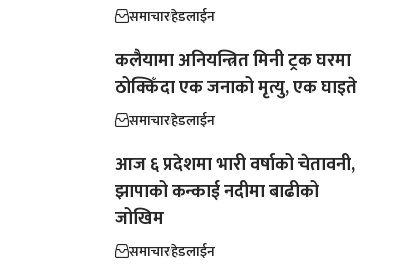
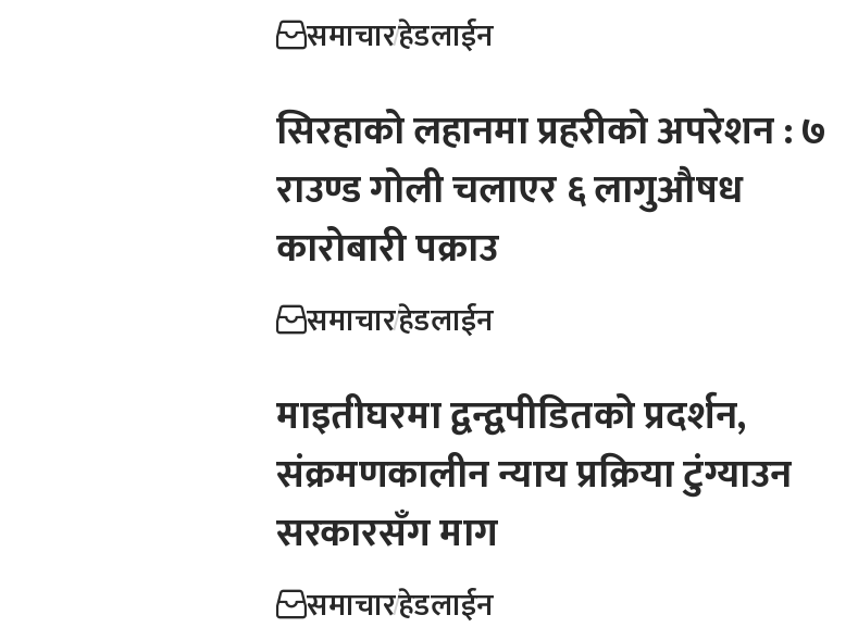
- कलैयामा अनियन्त्रित मिनी ट्रक घरमा
- ठोक्किँदा एक जनाको मृत्यु, एक घाइते
+ सिरहाको लहानमा प्रहरीको अपरेशन : ७
+ राउण्ड गोली चलाएर ६ लागुऔषध
+ कारोबारी पक्राउ

- आज ६ प्रदेशमा भारी वर्षाको चेतावनी,
- झापाको कन्काई नदीमा बाढीको
- जोखिम
+ माइतीघरमा द्वन्द्वपीडितको प्रदर्शन,
+ संक्रमणकालीन न्याय प्रक्रिया टुंग्याउन
+ सरकारसँग माग
